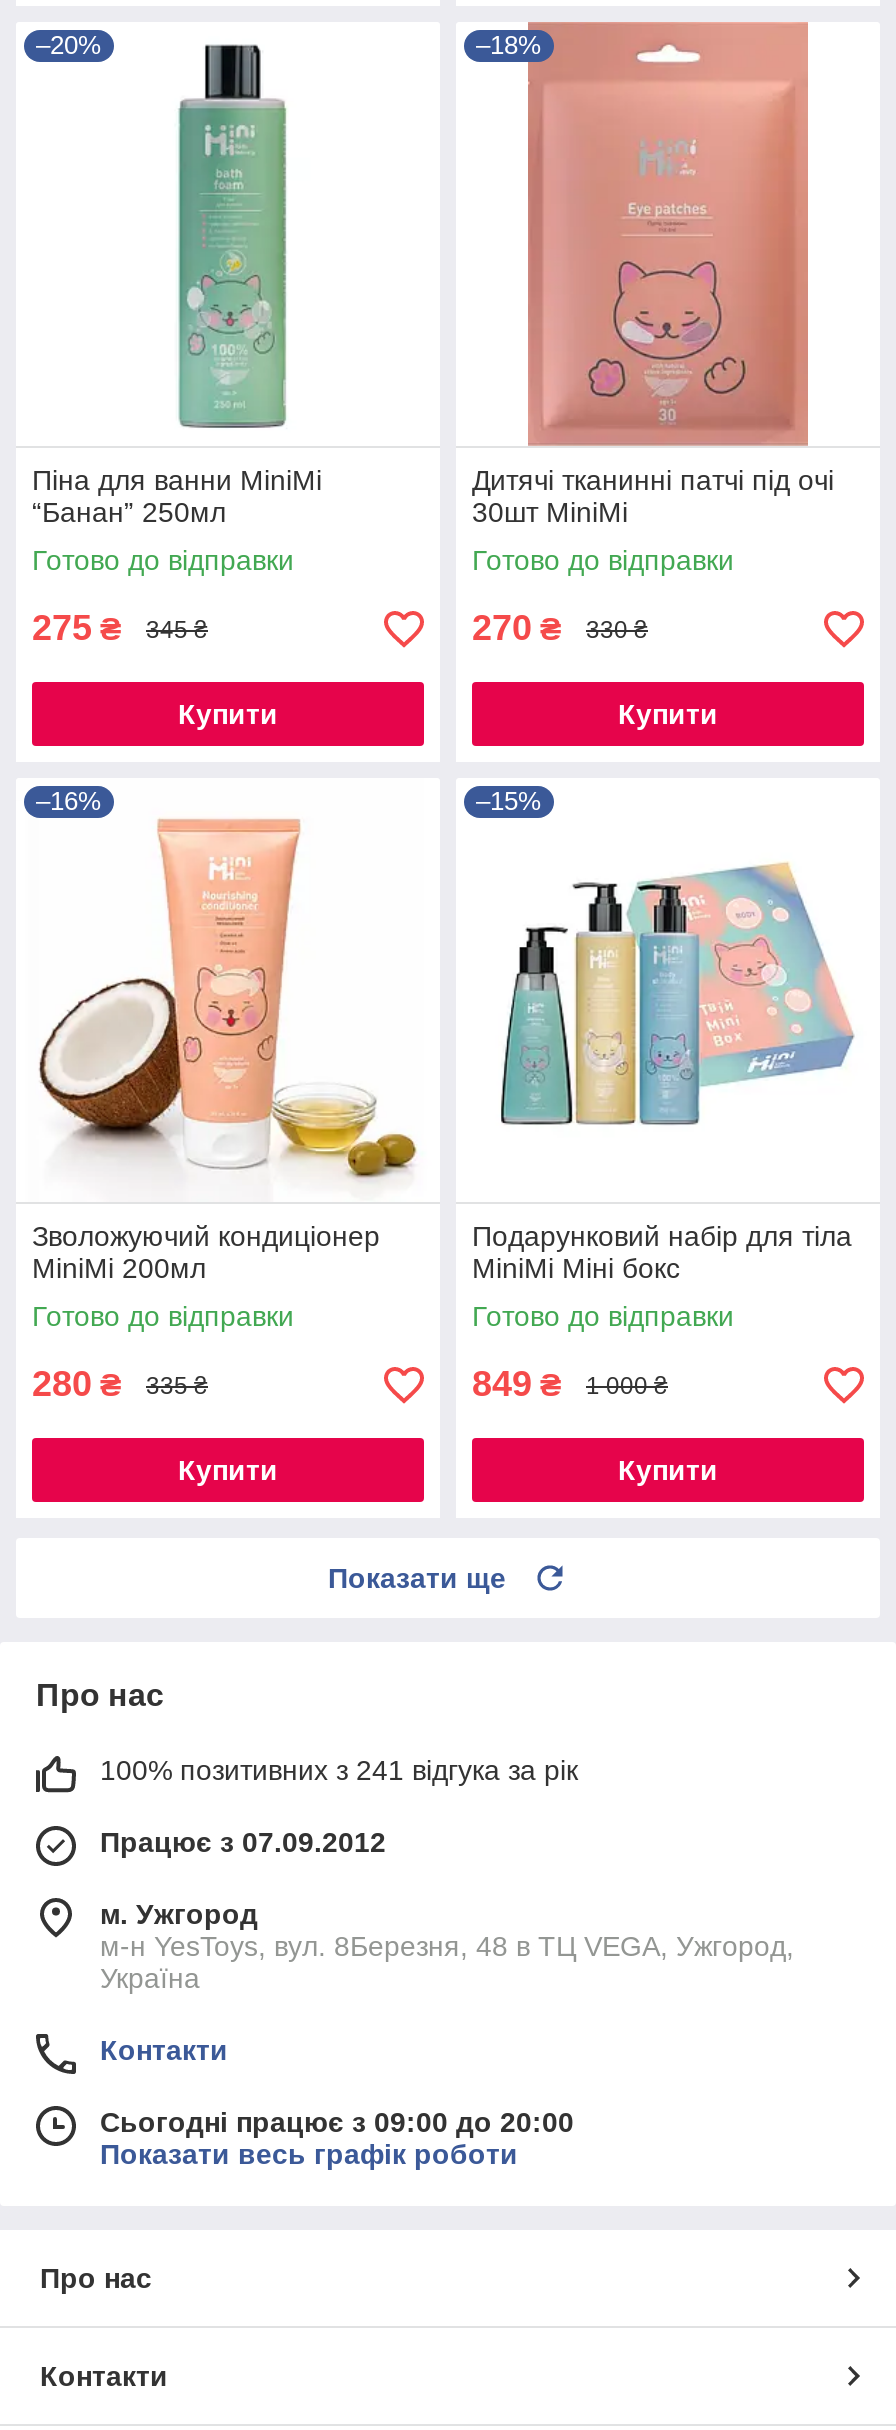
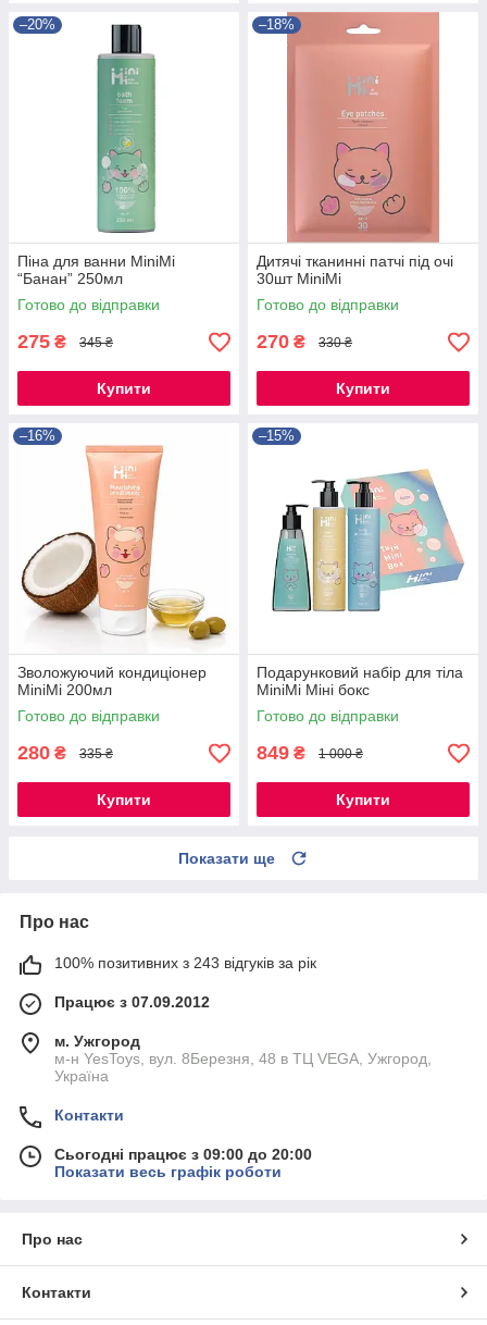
- 100% позитивних з 241 відгука за рік
+ 100% позитивних з 243 відгуків за рік
